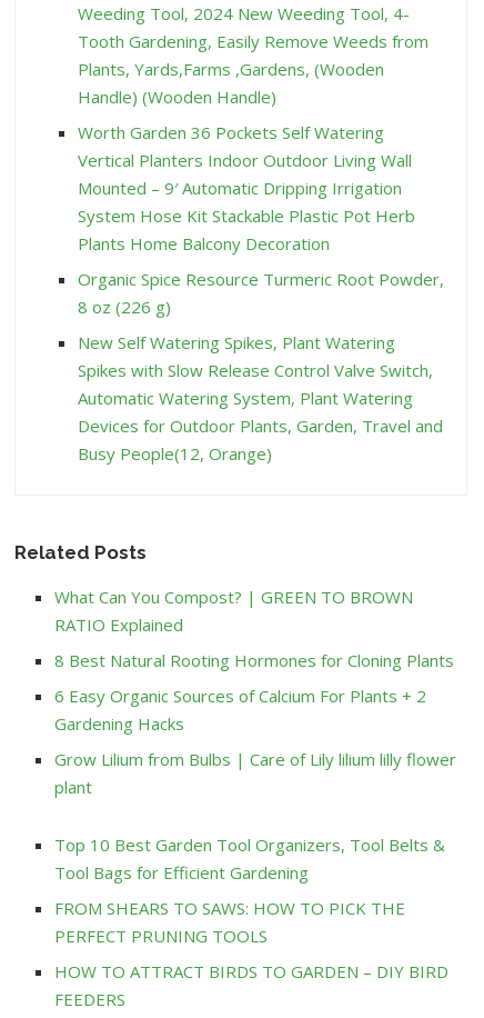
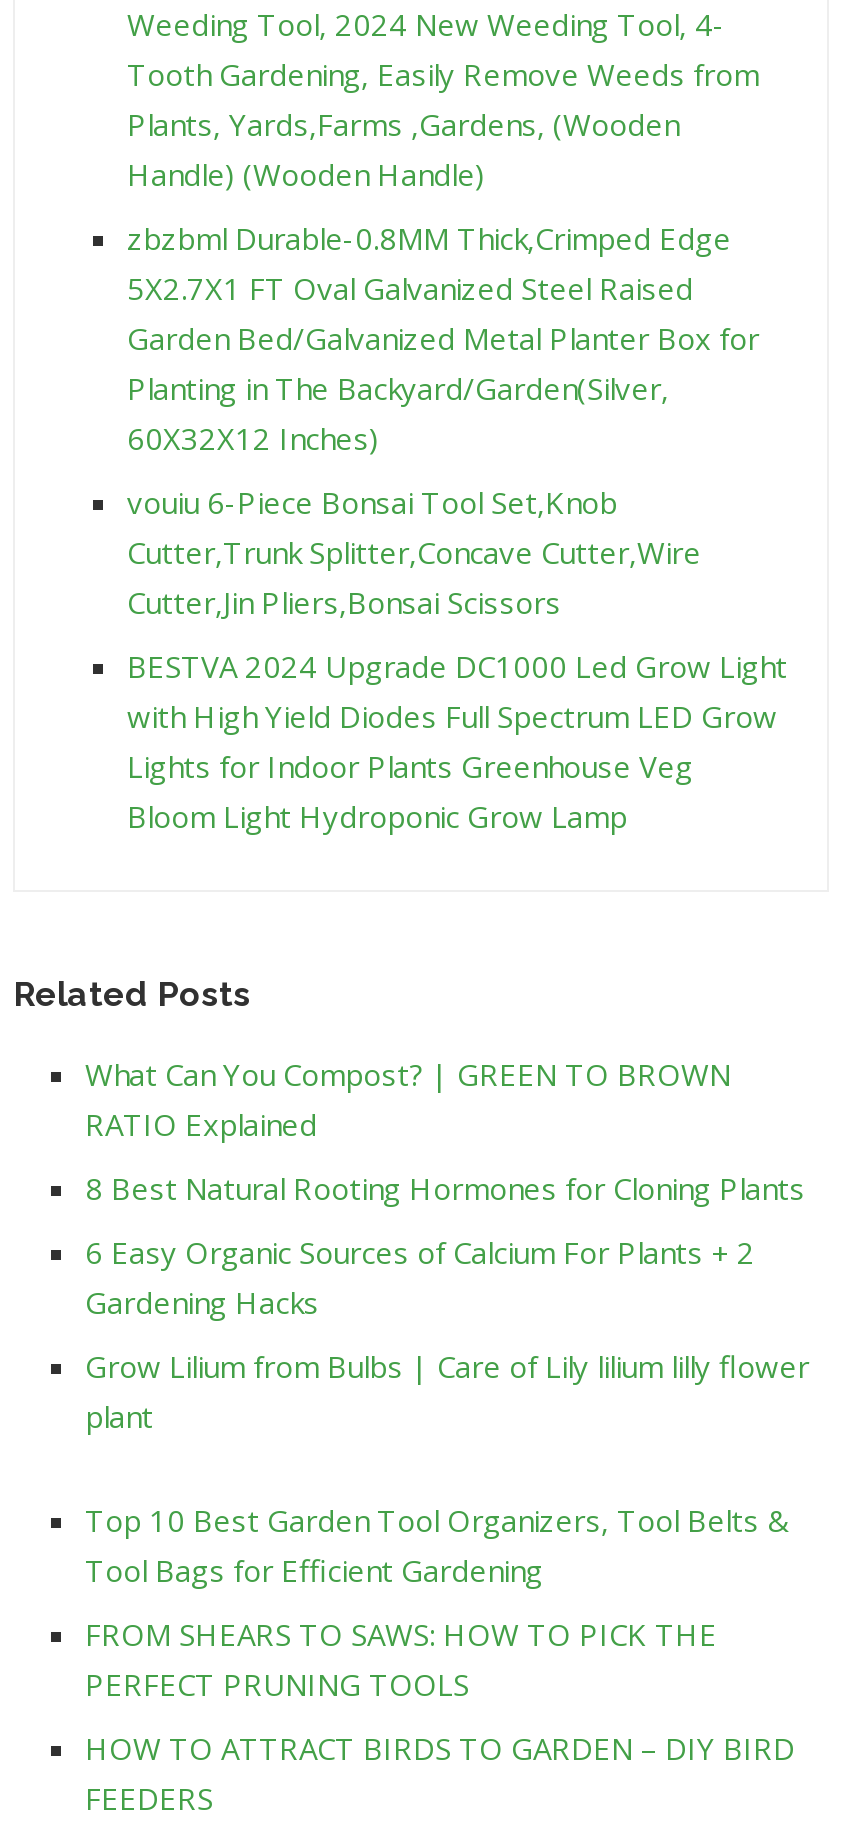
- Worth Garden 36 Pockets Self Watering
- Vertical Planters Indoor Outdoor Living Wall
- Mounted – 9′ Automatic Dripping Irrigation
- System Hose Kit Stackable Plastic Pot Herb
- Plants Home Balcony Decoration
+ zbzbml Durable-0.8MM Thick,Crimped Edge
+ 5X2.7X1 FT Oval Galvanized Steel Raised
+ Garden Bed/Galvanized Metal Planter Box for
+ Planting in The Backyard/Garden(Silver,
+ 60X32X12 Inches)

- Organic Spice Resource Turmeric Root Powder,
- 8 oz (226 g)
+ vouiu 6-Piece Bonsai Tool Set,Knob
+ Cutter,Trunk Splitter,Concave Cutter,Wire
+ Cutter,Jin Pliers,Bonsai Scissors

- New Self Watering Spikes, Plant Watering
- Spikes with Slow Release Control Valve Switch,
- Automatic Watering System, Plant Watering
- Devices for Outdoor Plants, Garden, Travel and
- Busy People(12, Orange)
+ BESTVA 2024 Upgrade DC1000 Led Grow Light
+ with High Yield Diodes Full Spectrum LED Grow
+ Lights for Indoor Plants Greenhouse Veg
+ Bloom Light Hydroponic Grow Lamp
